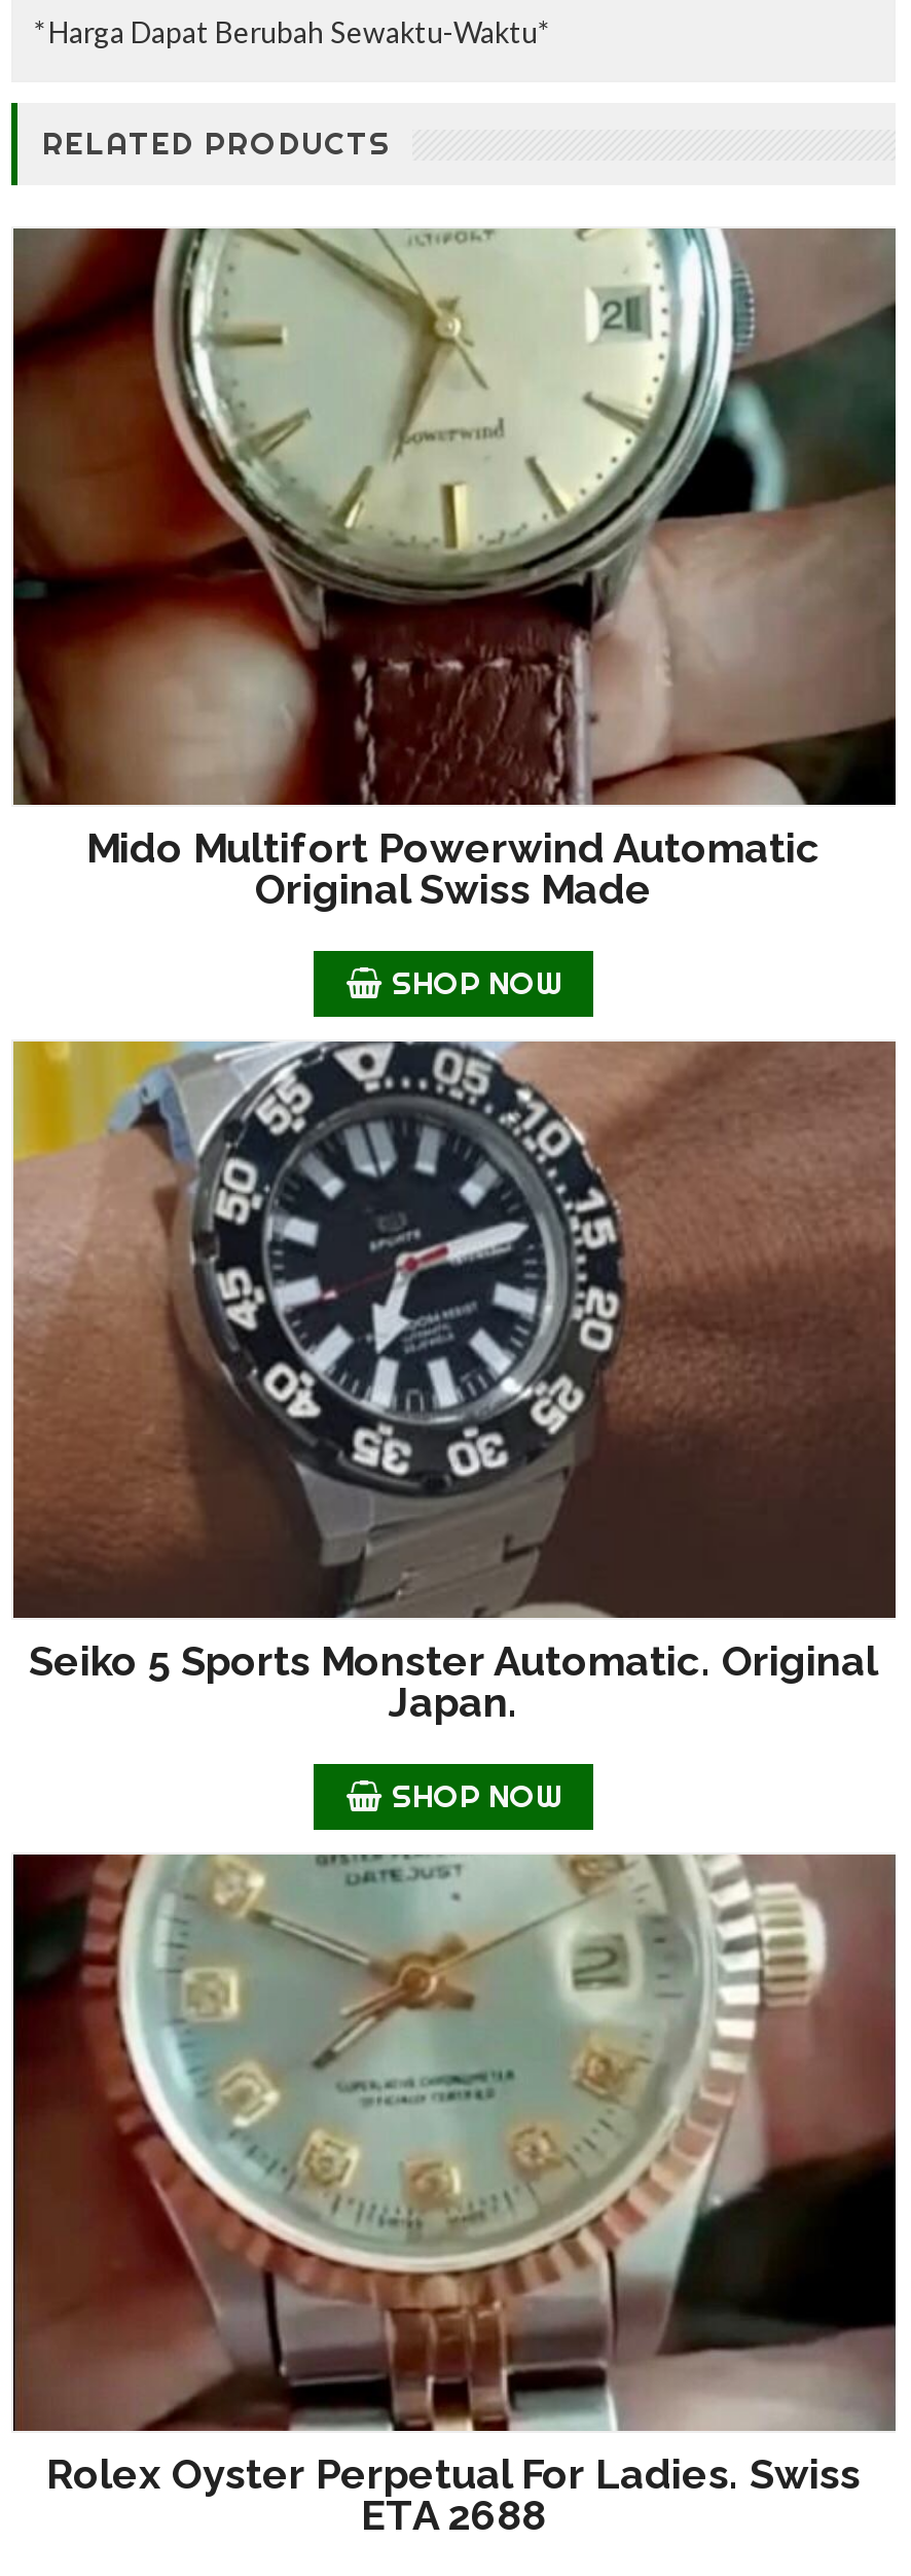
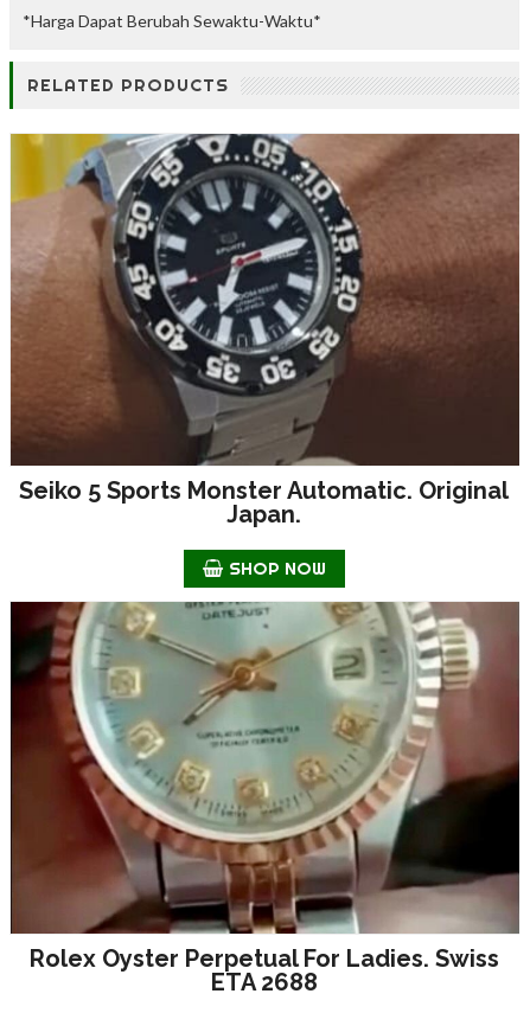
- [image]
- Mido Multifort Powerwind Automatic
- Original Swiss Made
- SHOP NOW
